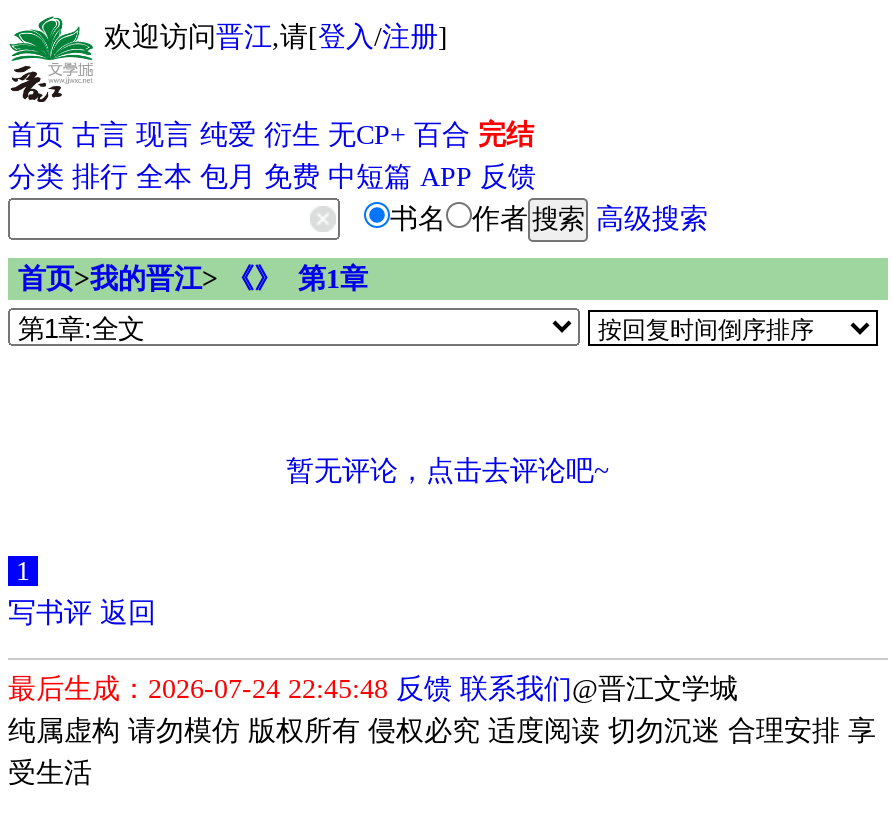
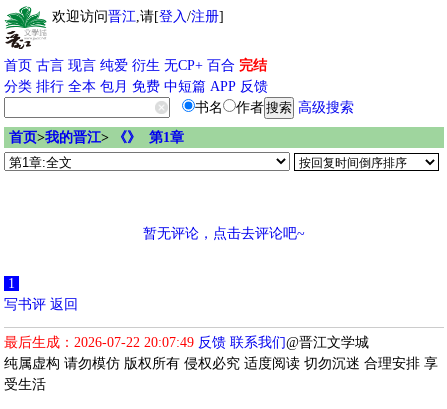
- 最后生成：2026-07-24 22:45:48 反馈 联系我们@晋江文学城
+ 最后生成：2026-07-22 20:07:49 反馈 联系我们@晋江文学城
